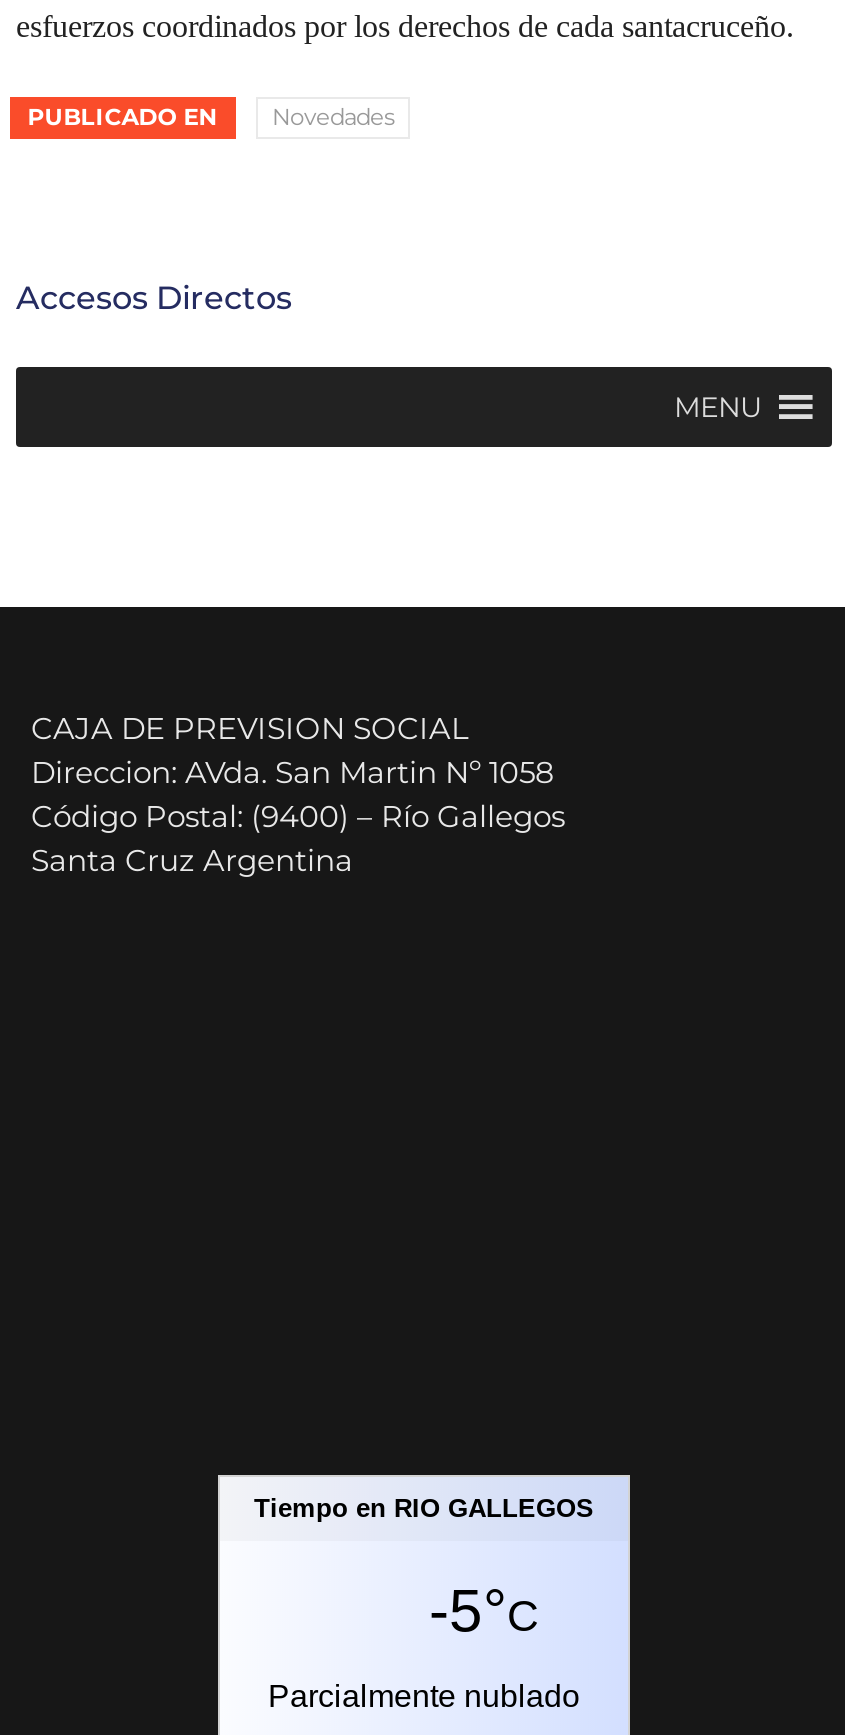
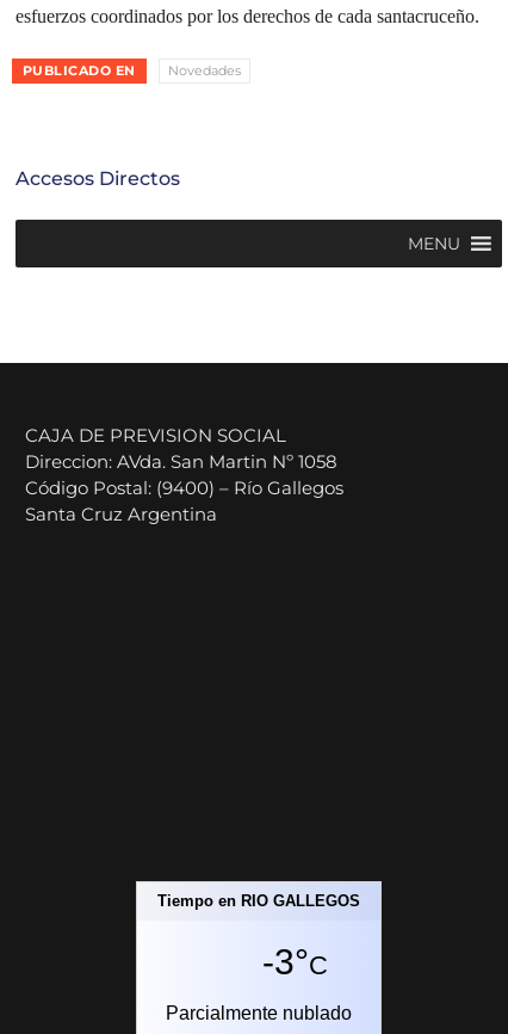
- -5°C
+ -3°C
